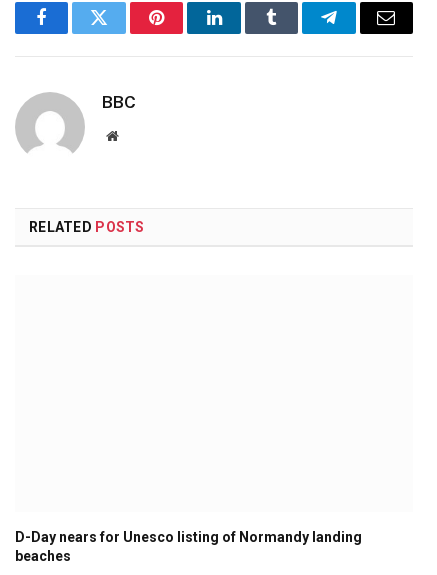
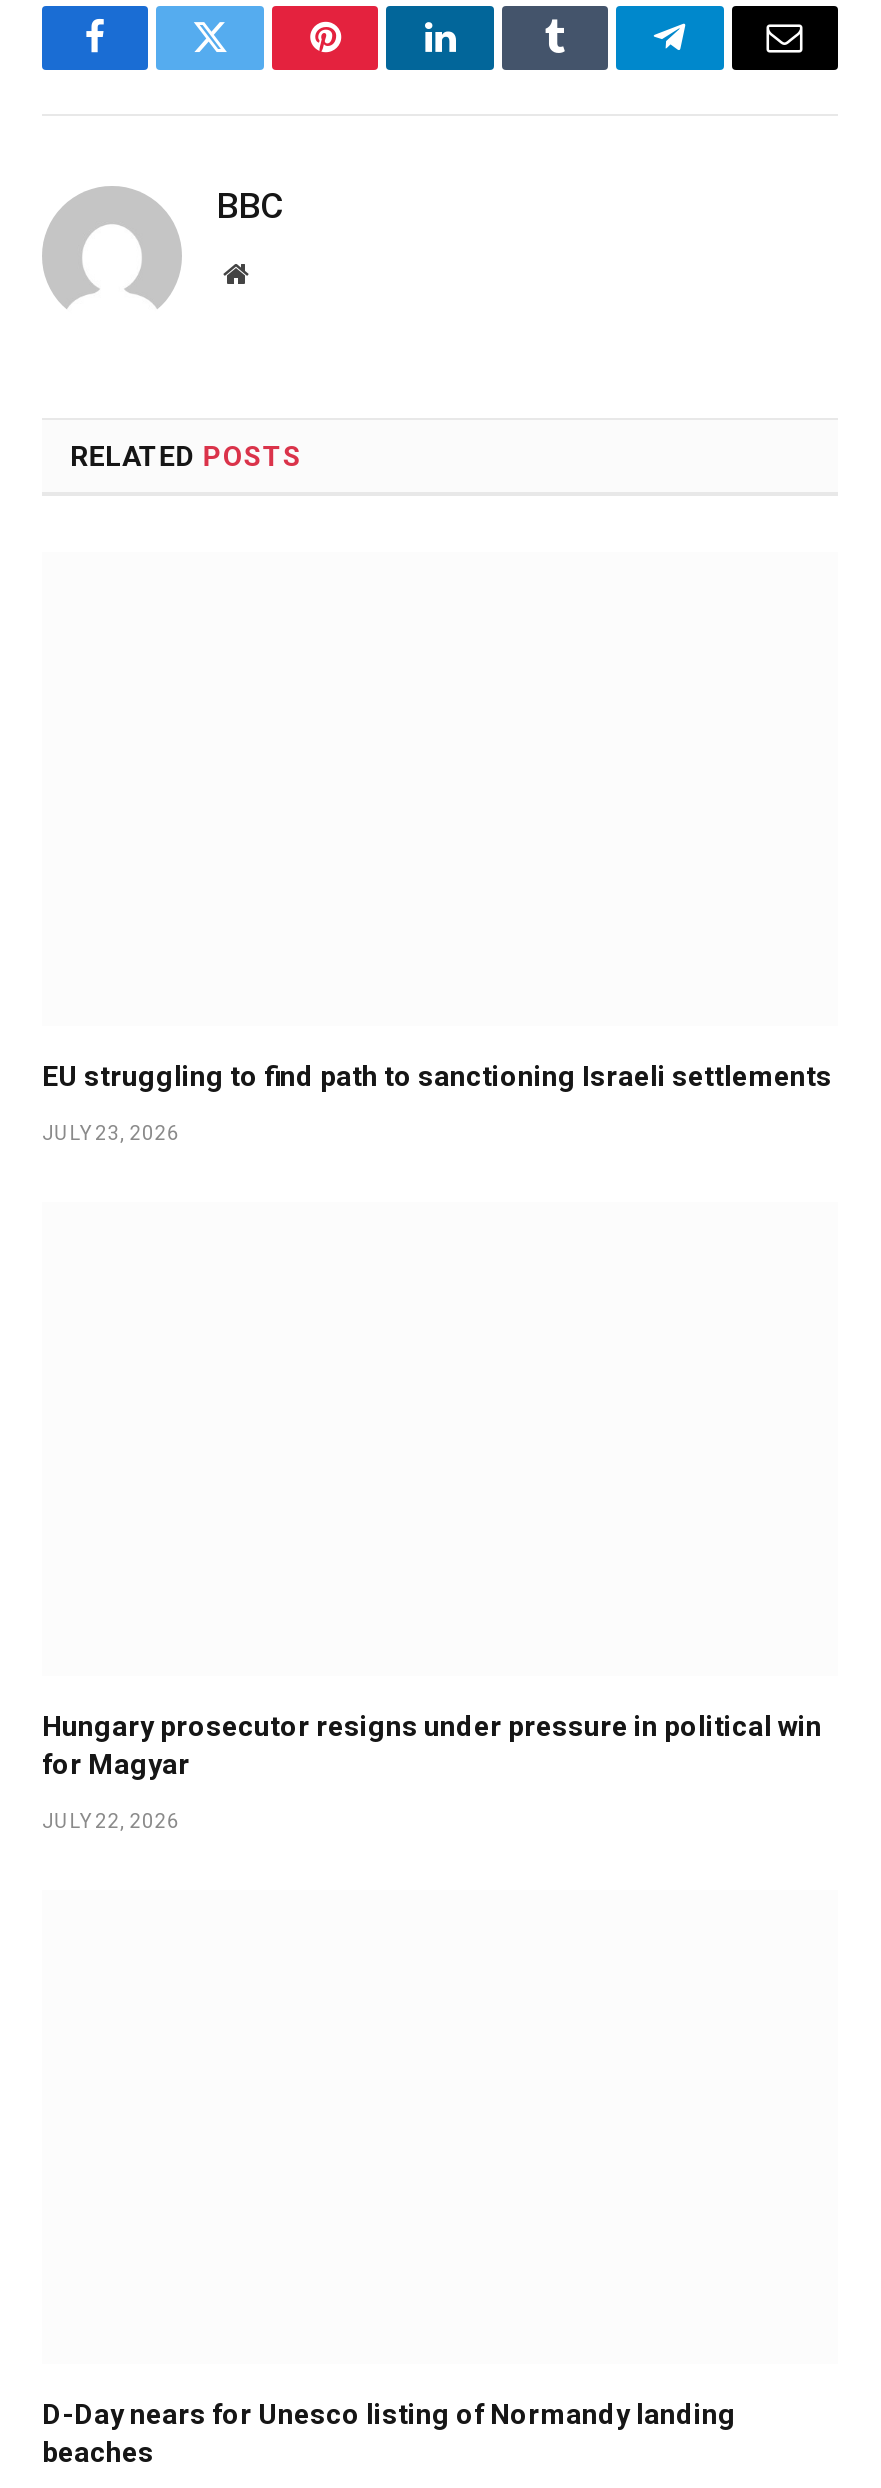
+ EU struggling to find path to sanctioning Israeli settlements
+ JULY 23, 2026

+ Hungary prosecutor resigns under pressure in political win
+ for Magyar
+ JULY 22, 2026
